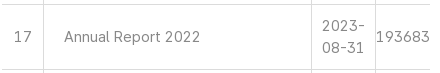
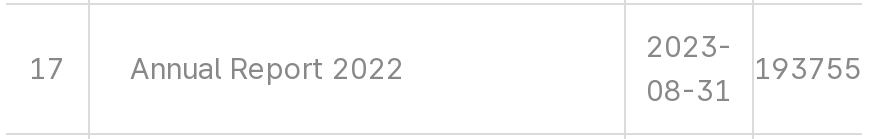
- 193683
+ 193755
